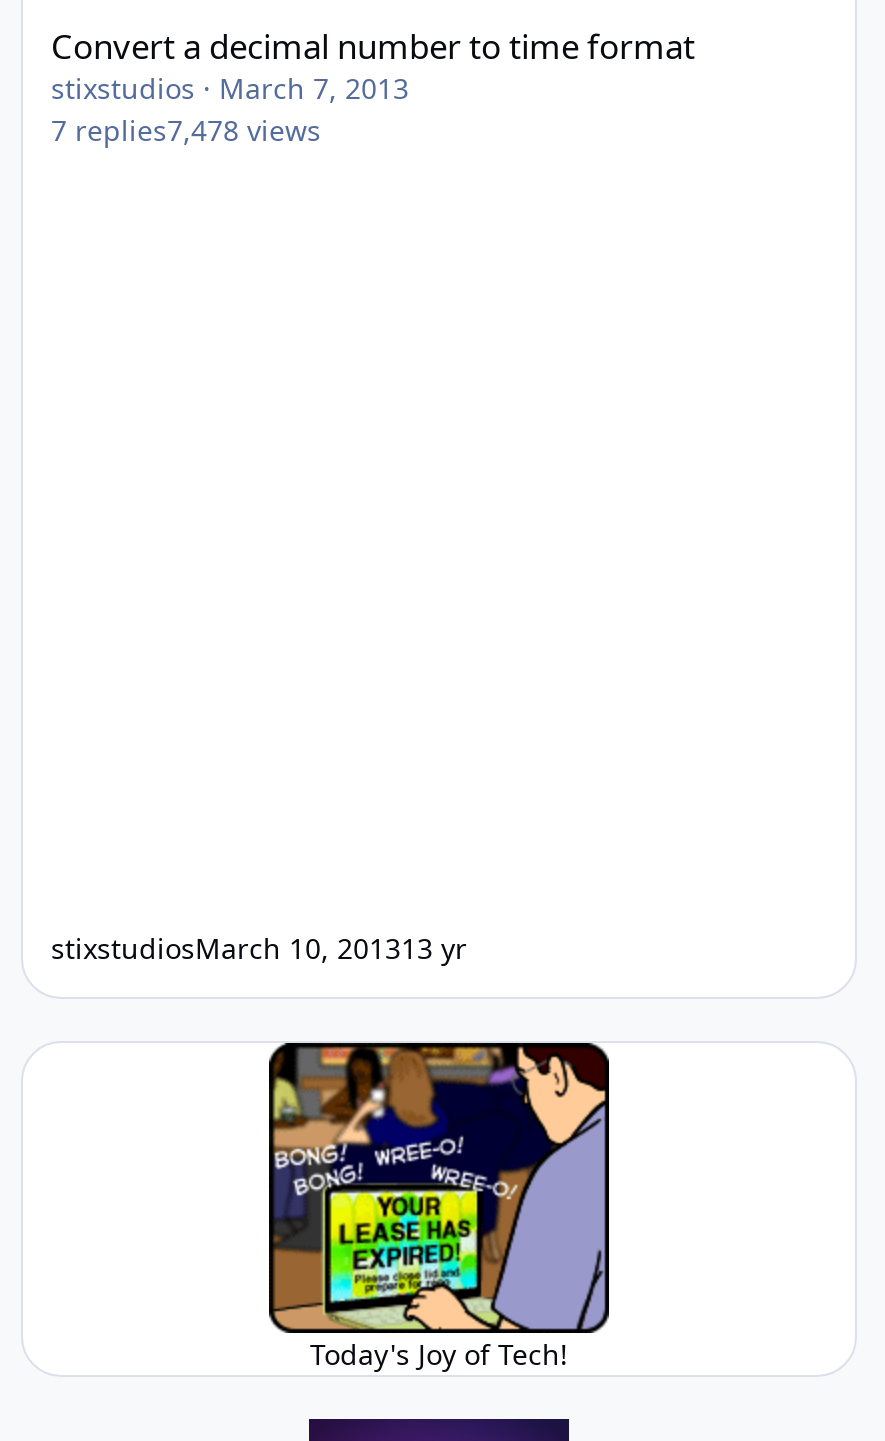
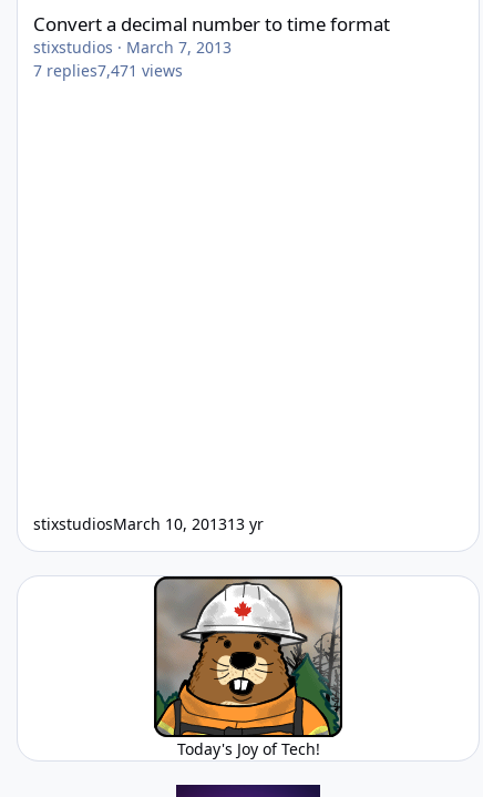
- 7 replies7,478 views
+ 7 replies7,471 views

- [image]
+ [image]
